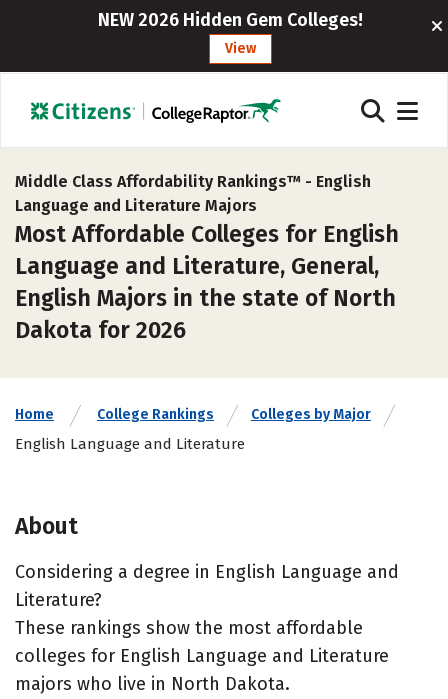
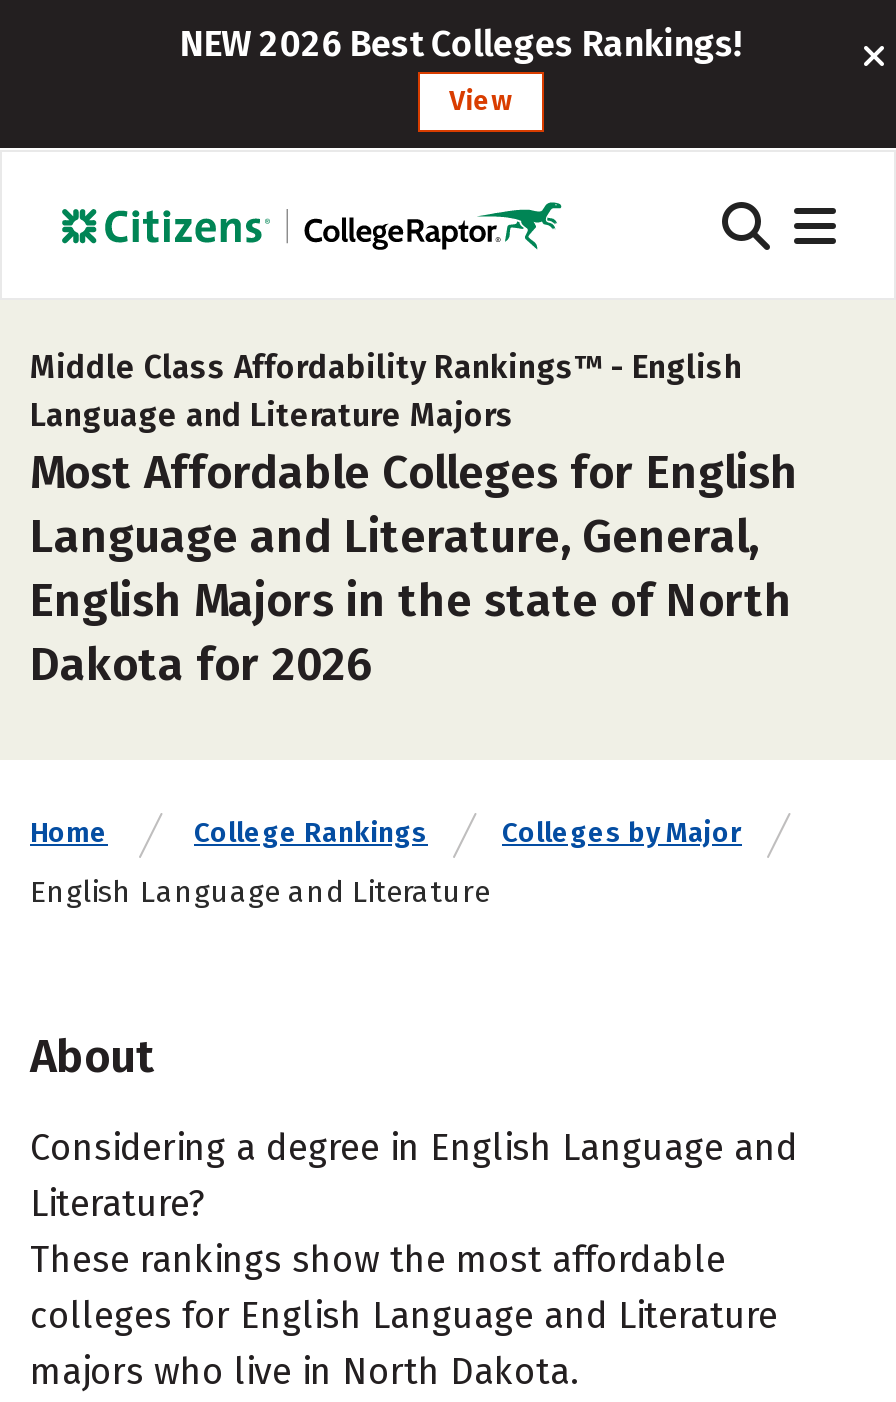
- NEW 2026 Hidden Gem Colleges!
+ NEW 2026 Best Colleges Rankings!
